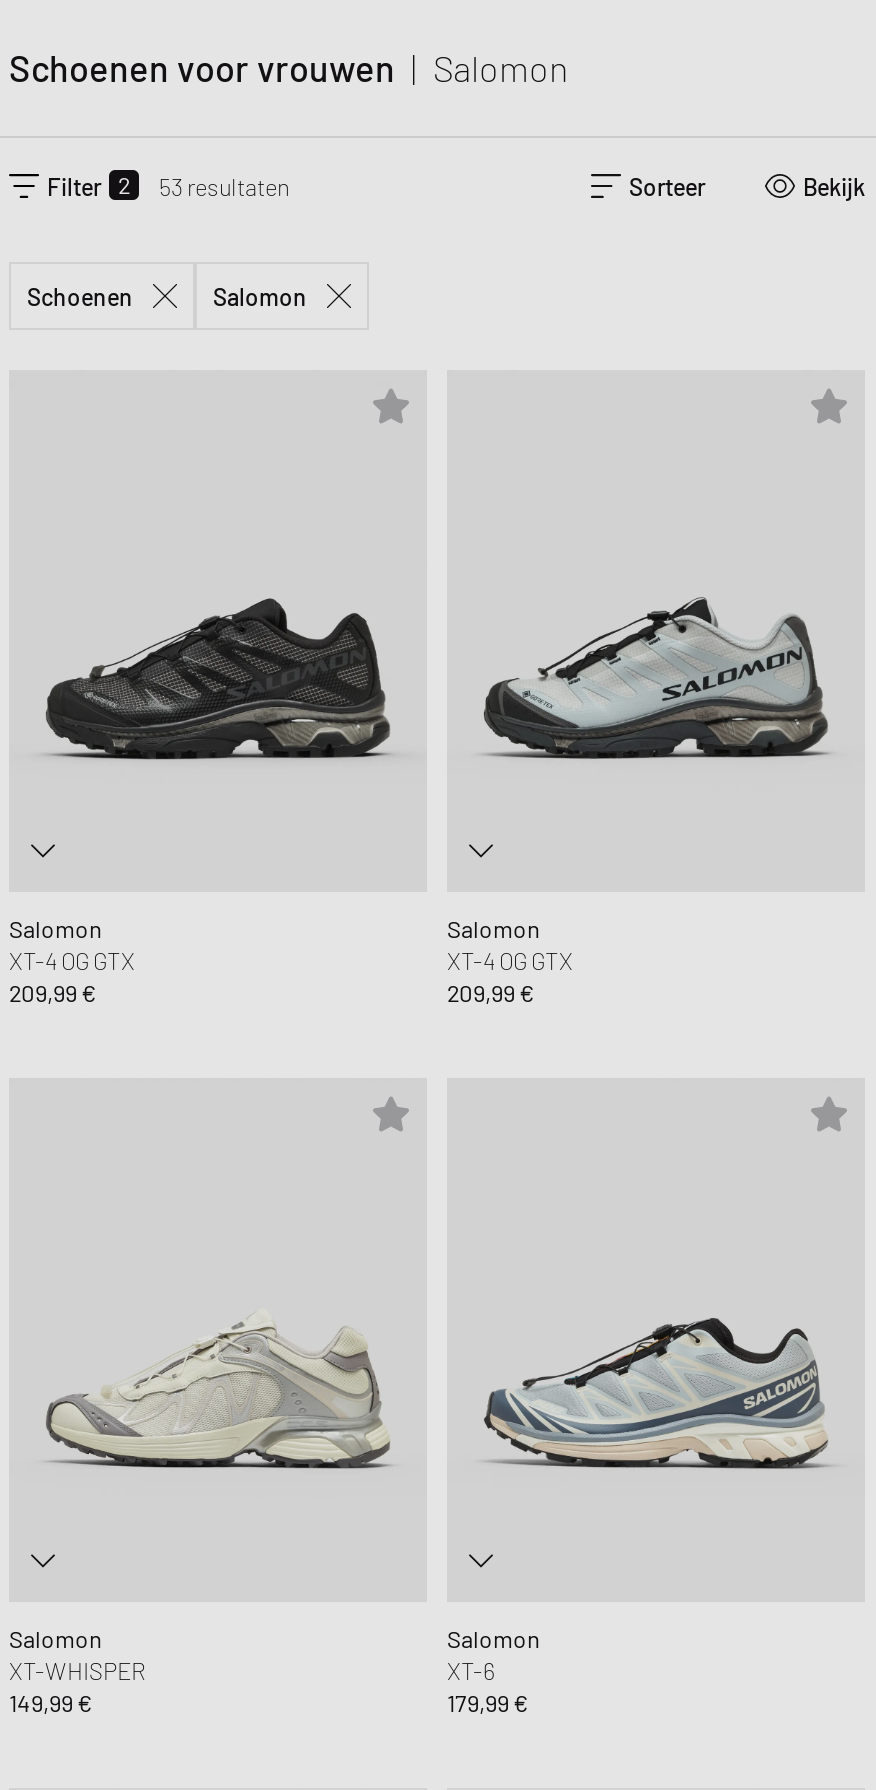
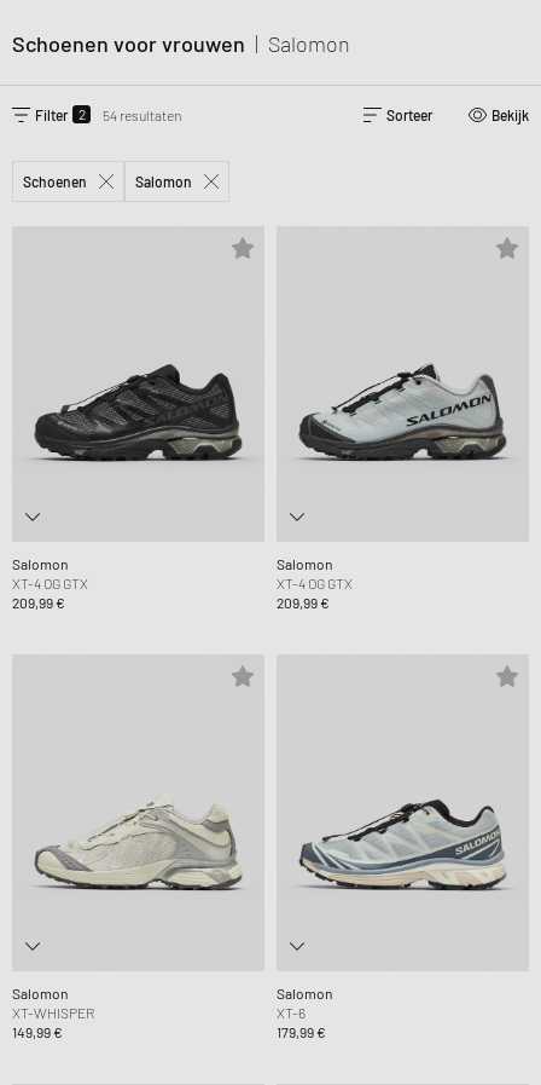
- Filter 2 53 resultaten
+ Filter 2 54 resultaten
